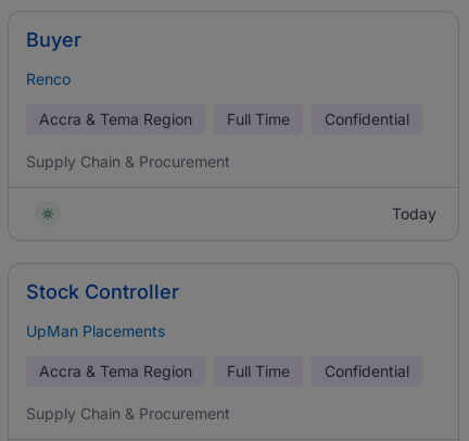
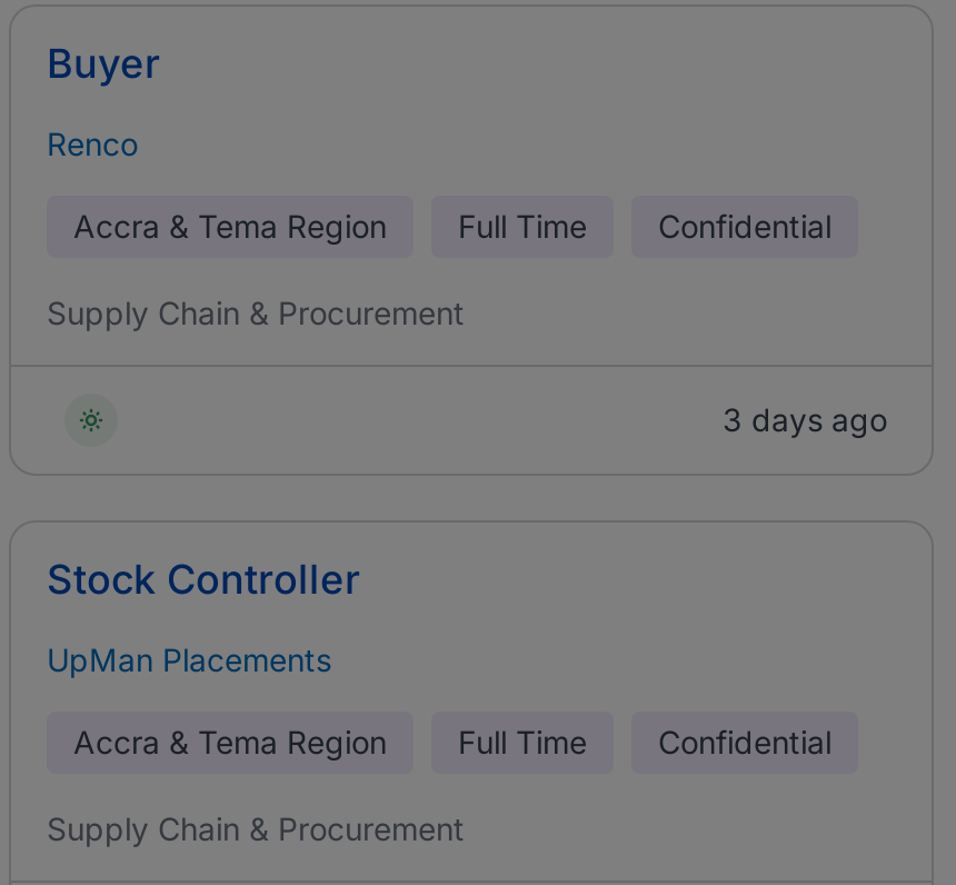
- Today
+ 3 days ago
